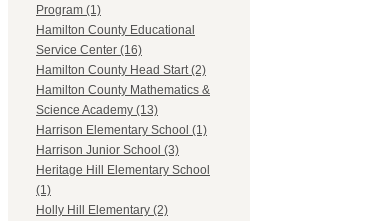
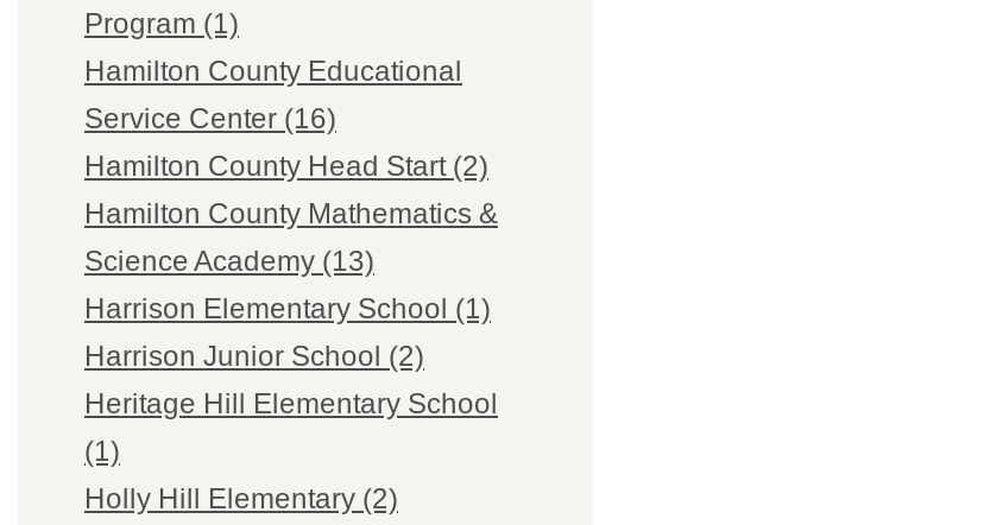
- Harrison Junior School (3)
+ Harrison Junior School (2)
